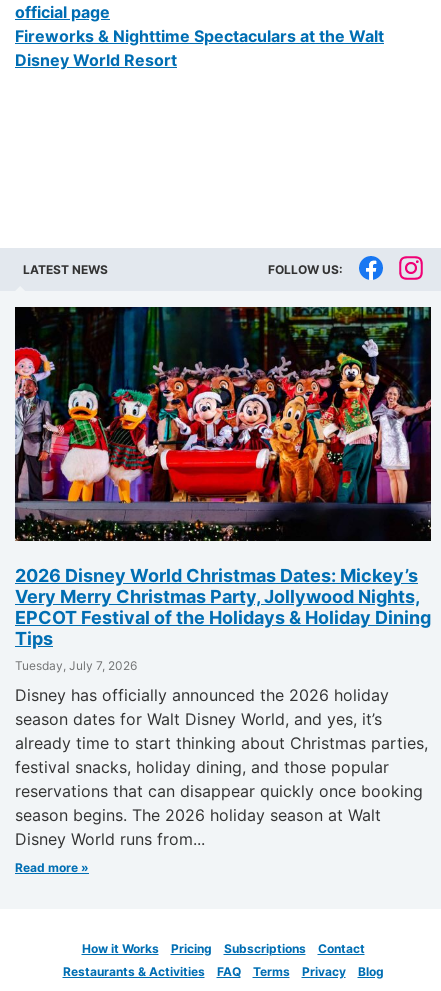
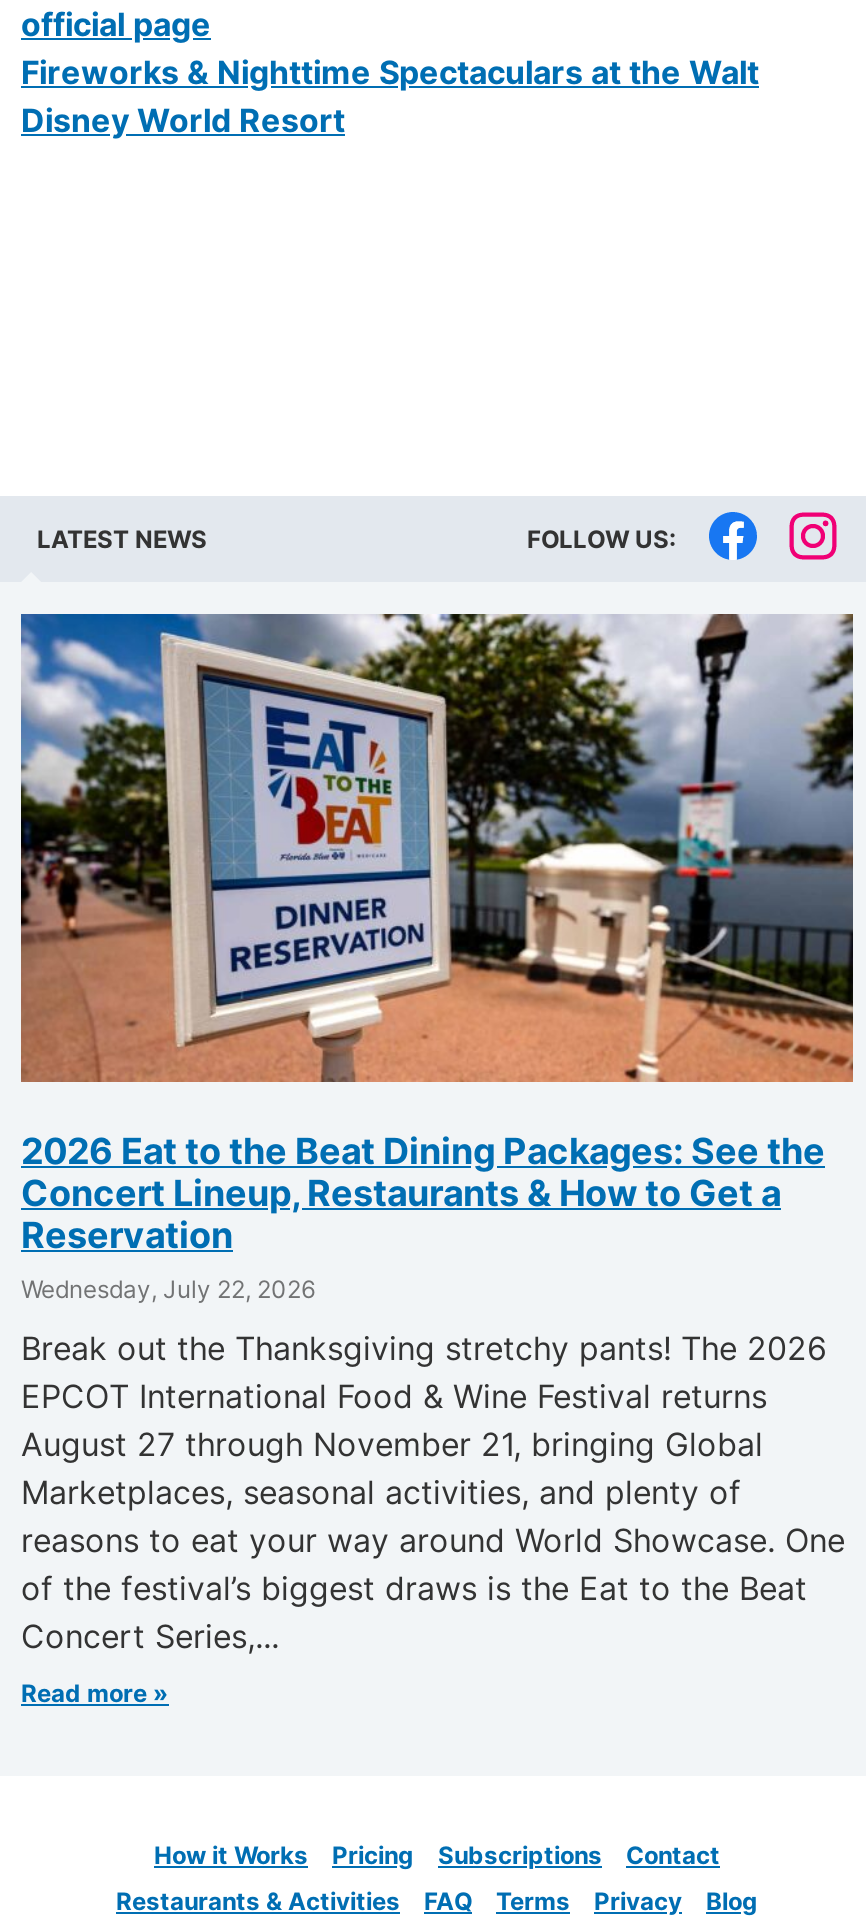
- [image]
- 2026 Disney World Christmas Dates: Mickey’s
- Very Merry Christmas Party, Jollywood Nights,
- EPCOT Festival of the Holidays & Holiday Dining
- Tips
- Tuesday, July 7, 2026
+ [image]
+ 2026 Eat to the Beat Dining Packages: See the
+ Concert Lineup, Restaurants & How to Get a
+ Reservation
+ Wednesday, July 22, 2026

- Disney has officially announced the 2026 holiday
- season dates for Walt Disney World, and yes, it’s
- already time to start thinking about Christmas parties,
- festival snacks, holiday dining, and those popular
- reservations that can disappear quickly once booking
- season begins. The 2026 holiday season at Walt
- Disney World runs from...
+ Break out the Thanksgiving stretchy pants! The 2026
+ EPCOT International Food & Wine Festival returns
+ August 27 through November 21, bringing Global
+ Marketplaces, seasonal activities, and plenty of
+ reasons to eat your way around World Showcase. One
+ of the festival’s biggest draws is the Eat to the Beat
+ Concert Series,...
